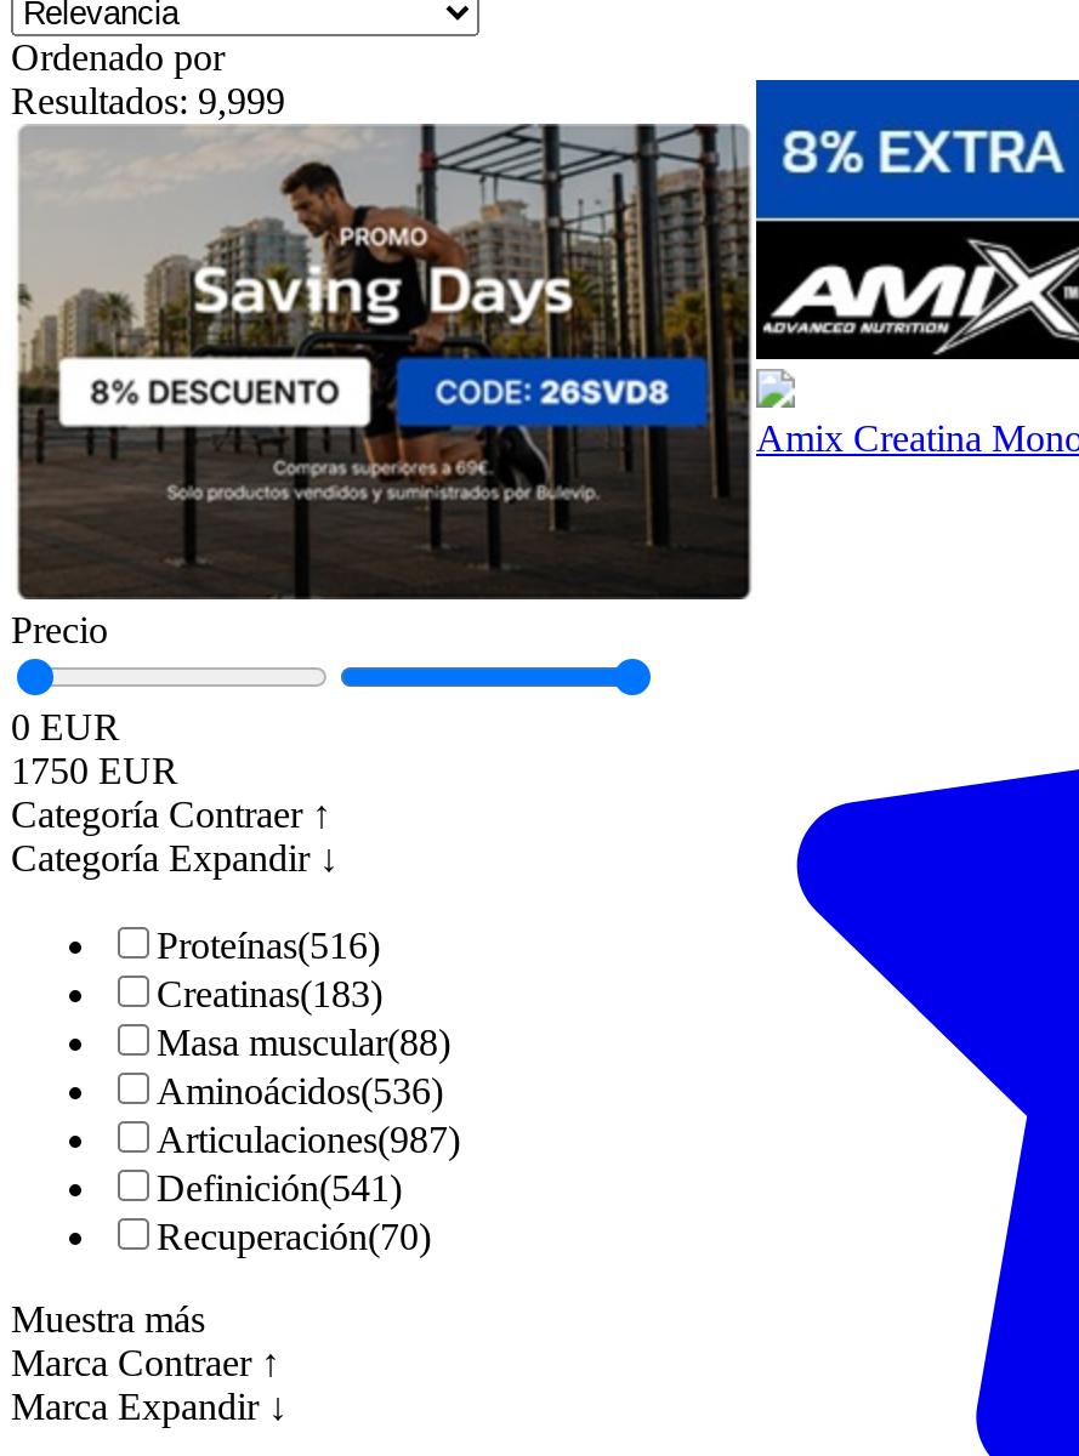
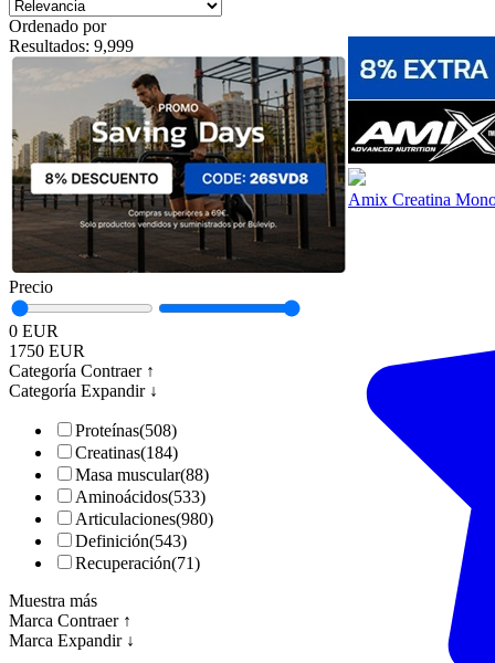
- Proteínas(516)
+ Proteínas(508)

- Creatinas(183)
+ Creatinas(184)

- Aminoácidos(536)
+ Aminoácidos(533)

- Articulaciones(987)
+ Articulaciones(980)

- Definición(541)
+ Definición(543)

- Recuperación(70)
+ Recuperación(71)
